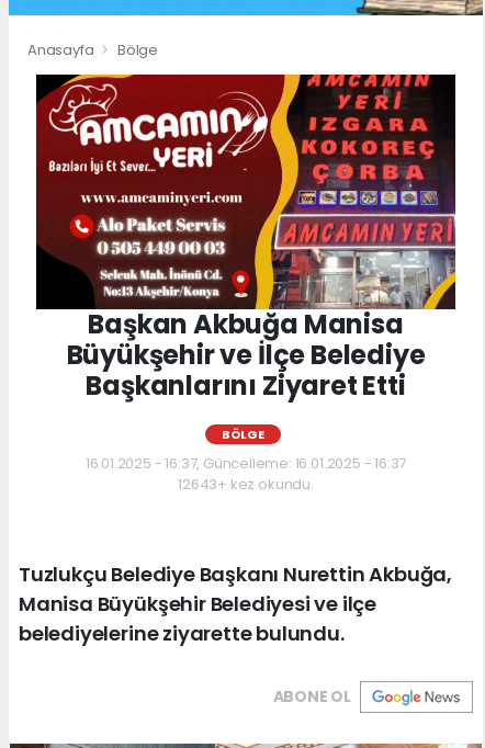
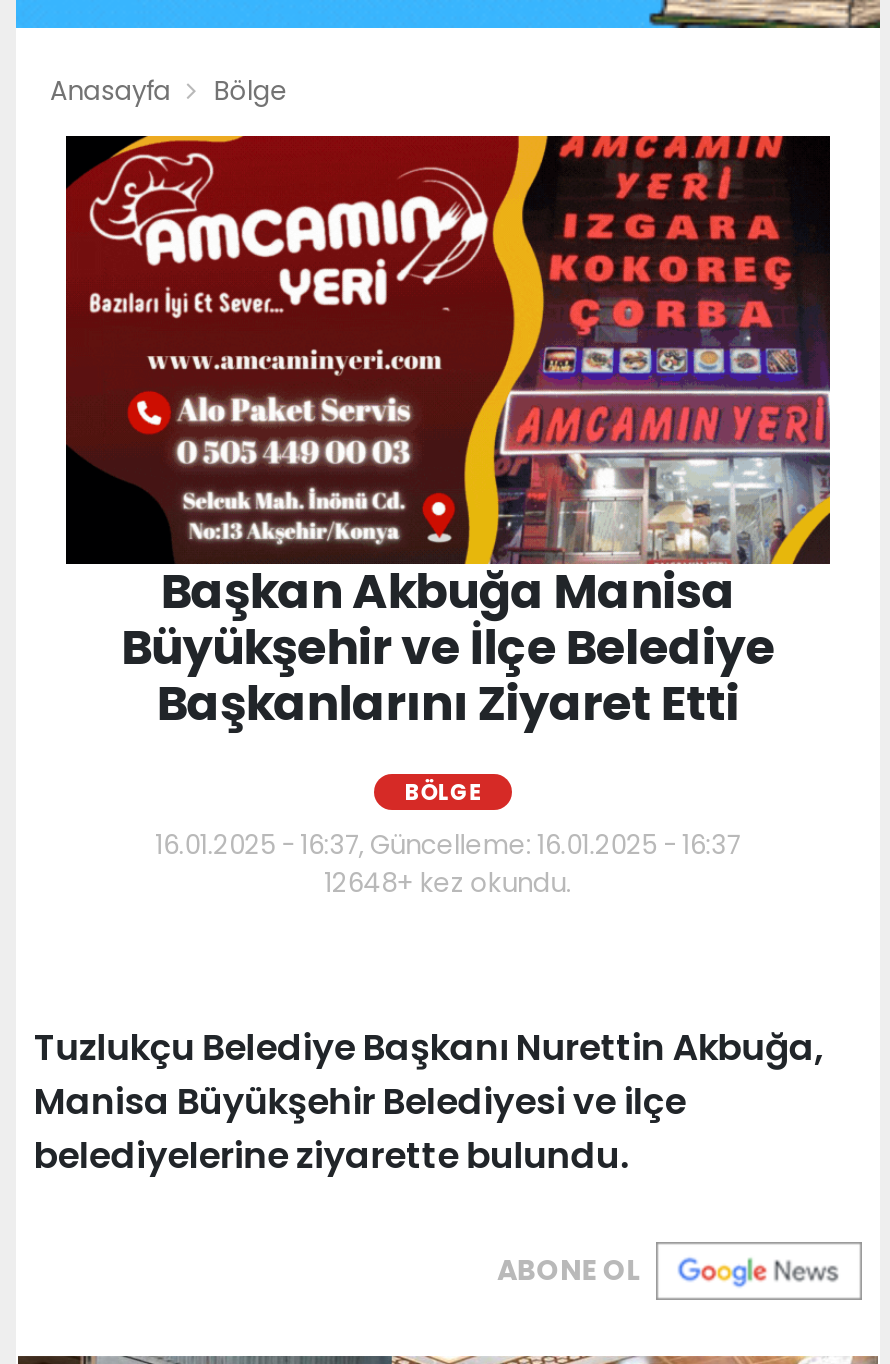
- 12643+ kez okundu.
+ 12648+ kez okundu.
